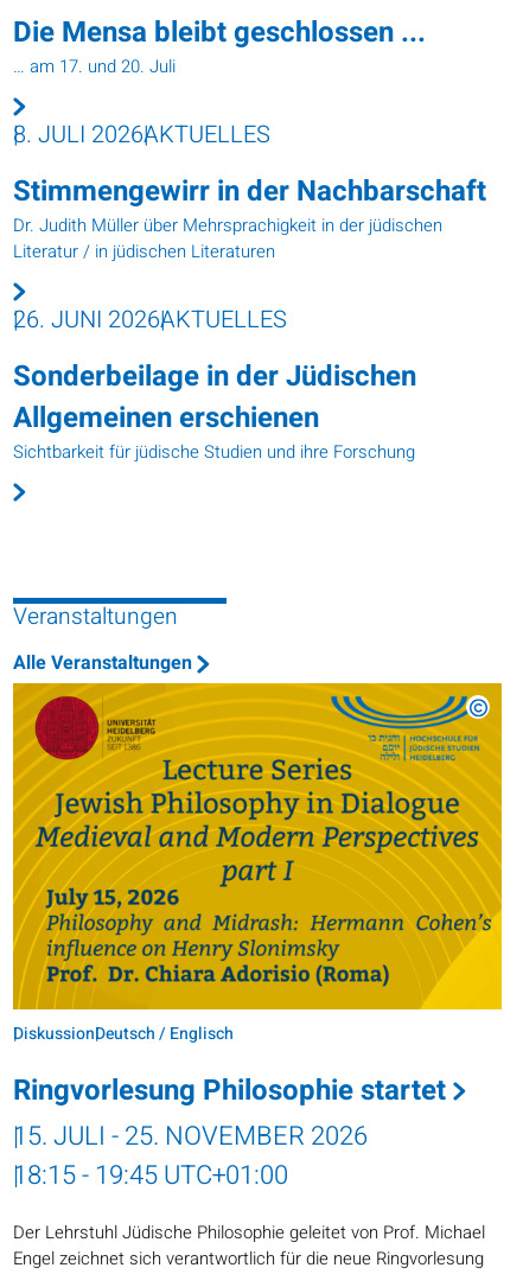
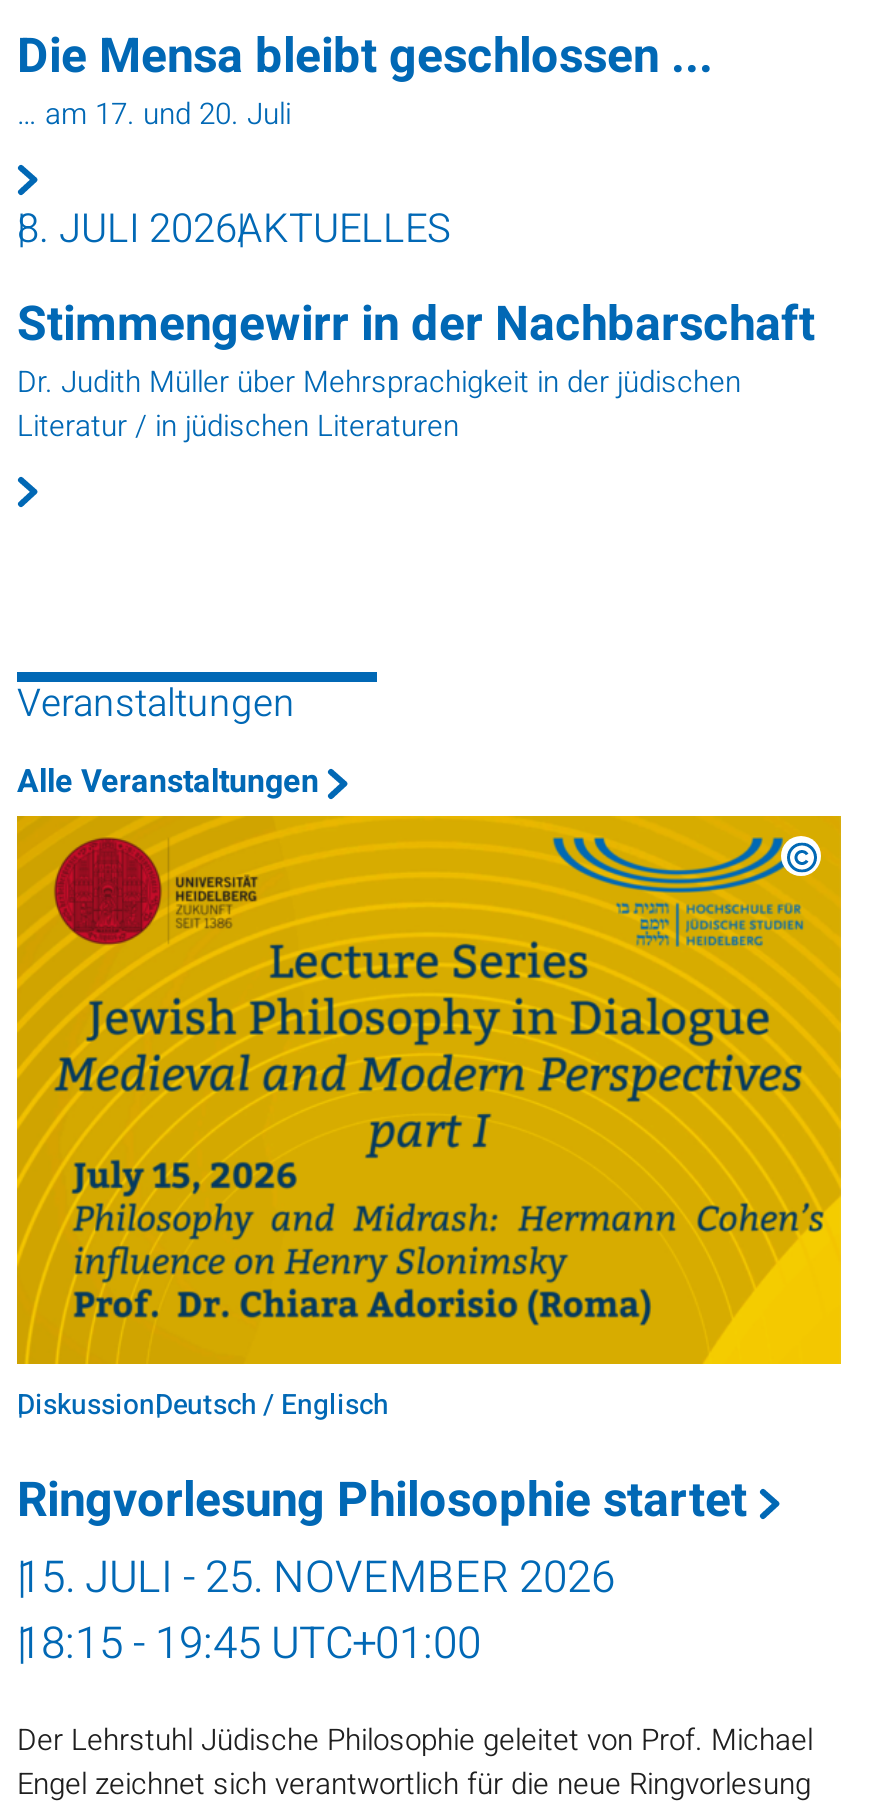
- 26. JUNI 2026AKTUELLES
- Sonderbeilage in der Jüdischen
- Allgemeinen erschienen
- Sichtbarkeit für jüdische Studien und ihre Forschung
